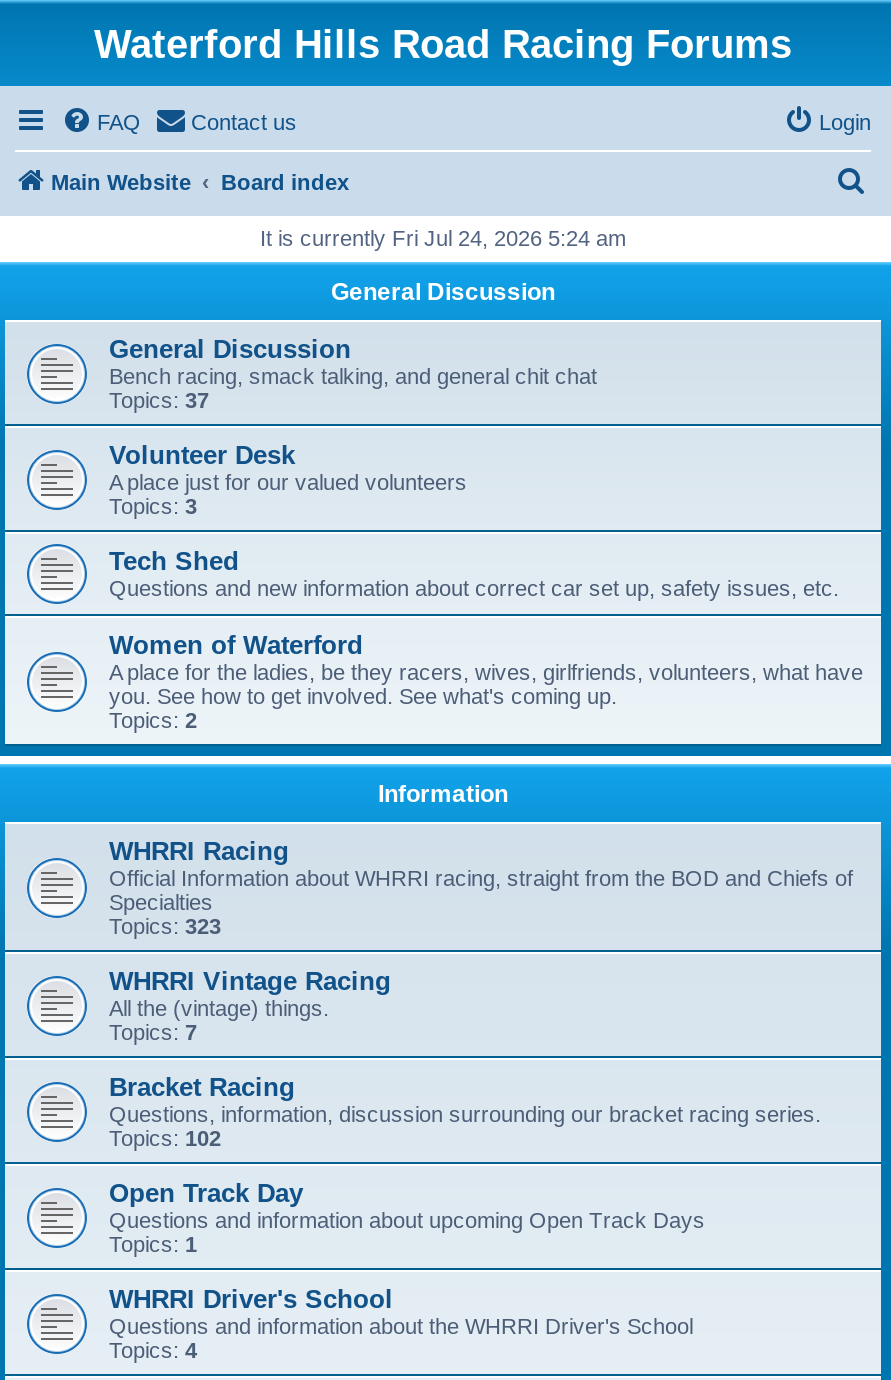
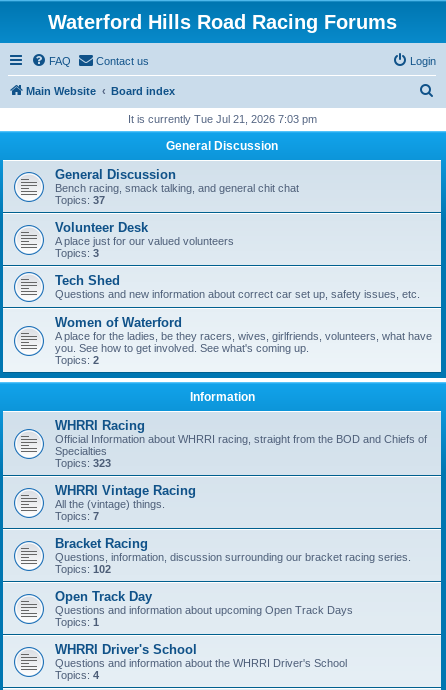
- It is currently Fri Jul 24, 2026 5:24 am
+ It is currently Tue Jul 21, 2026 7:03 pm
